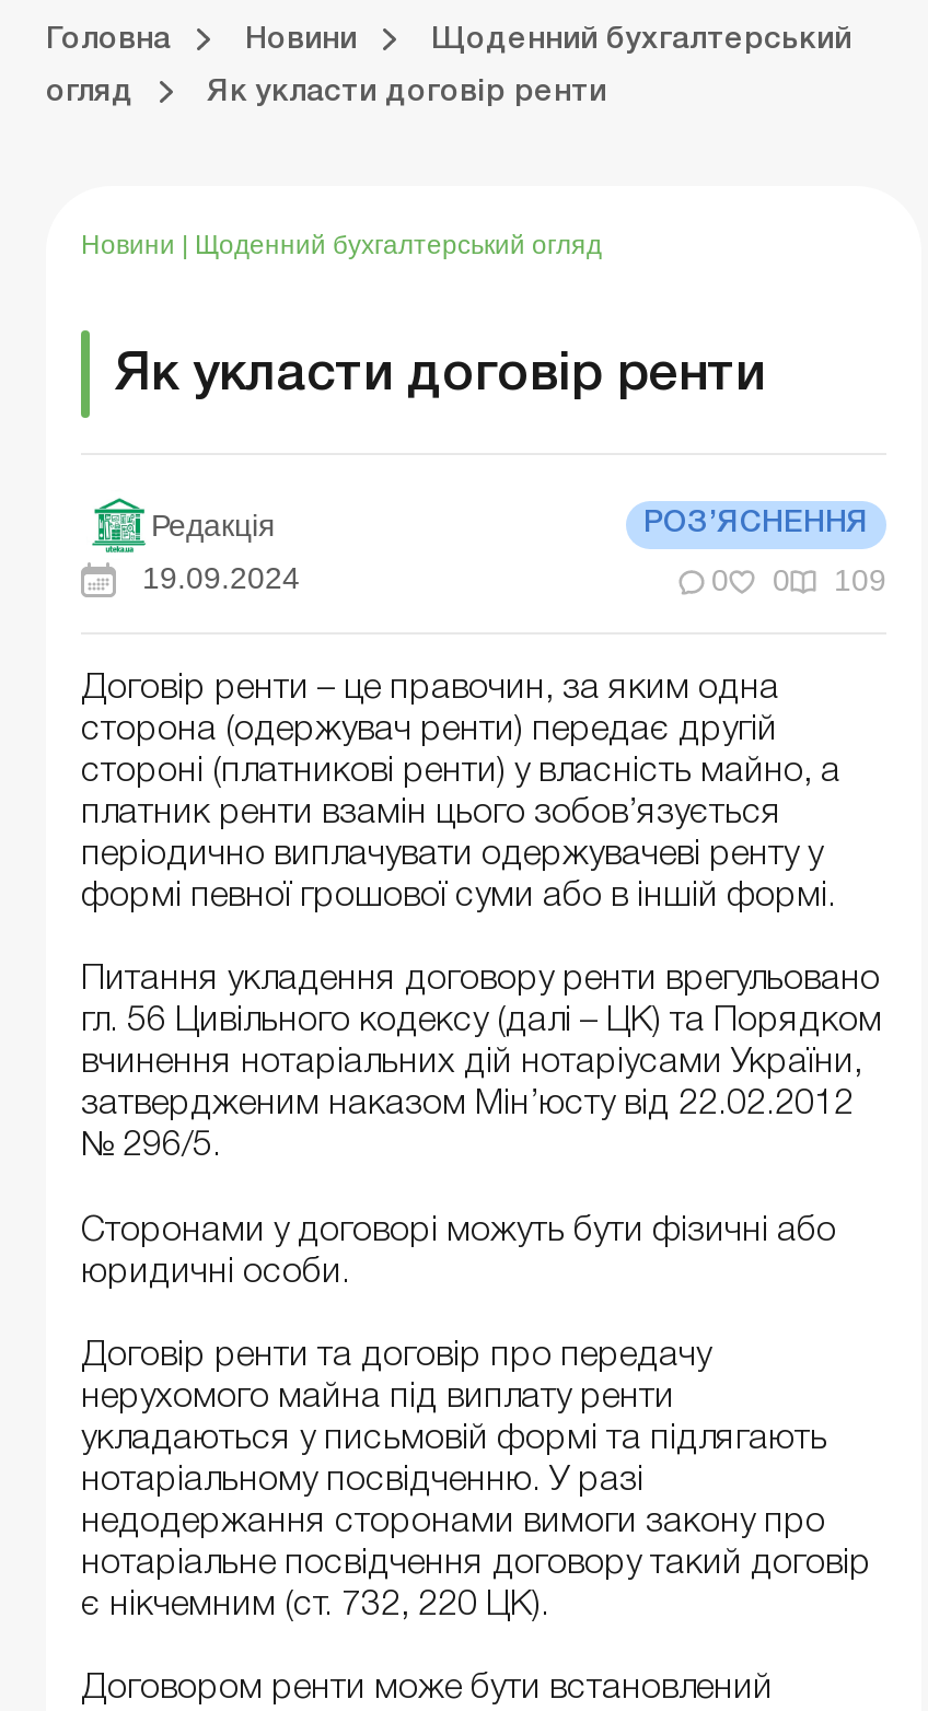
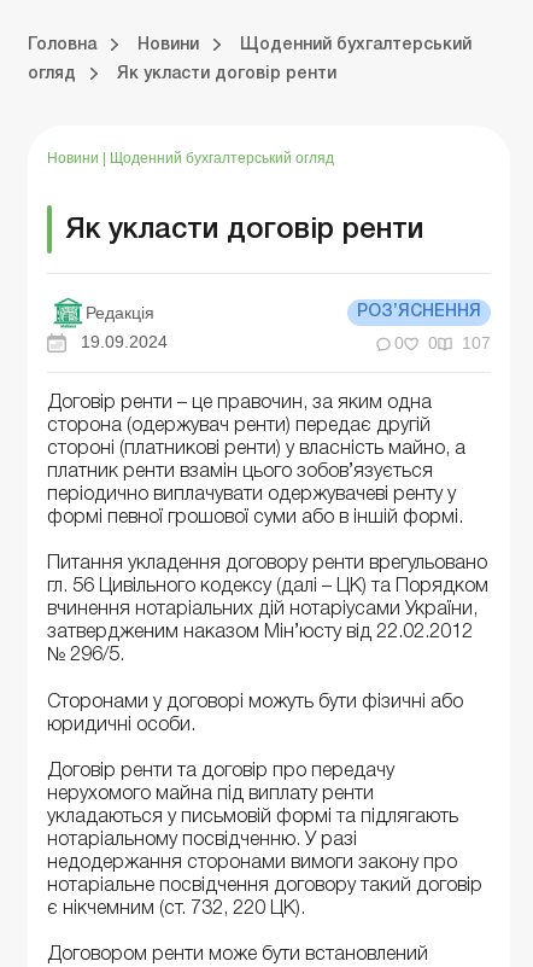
- 109
+ 107
